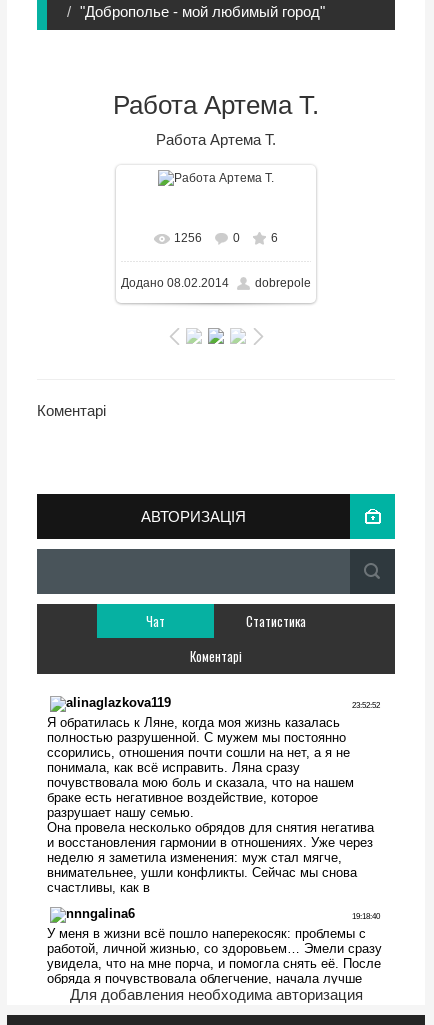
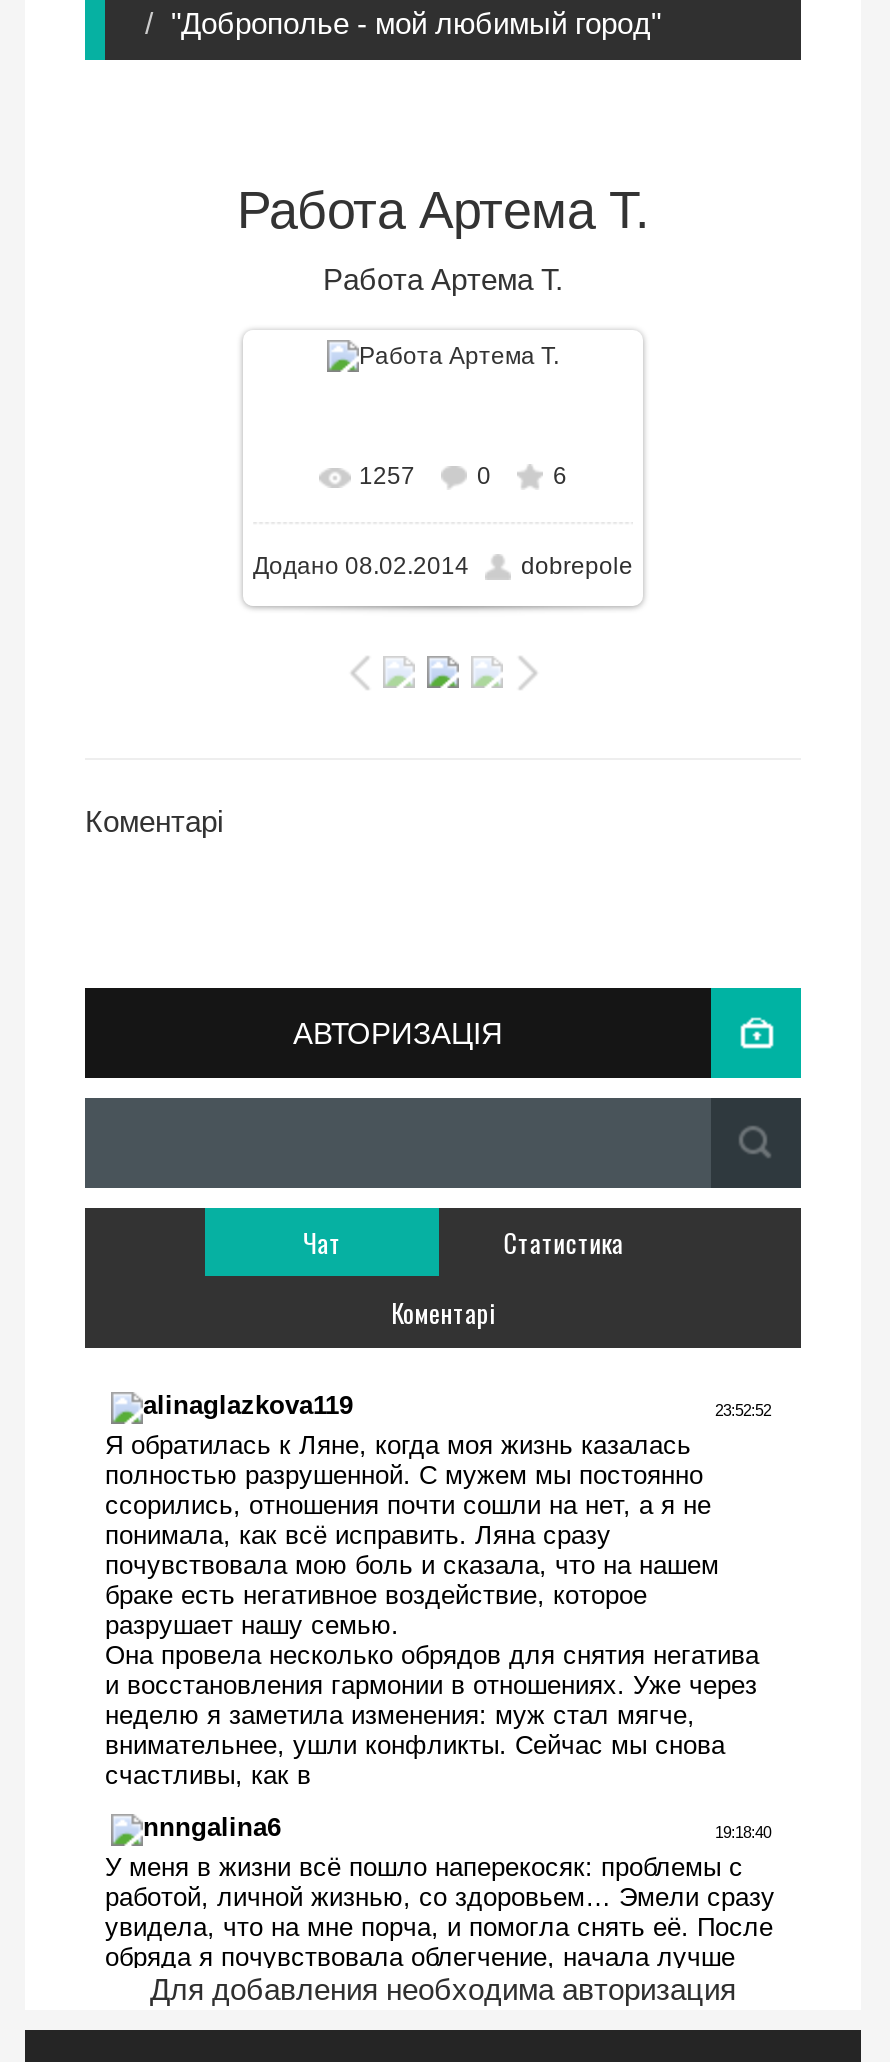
- 1256
+ 1257
